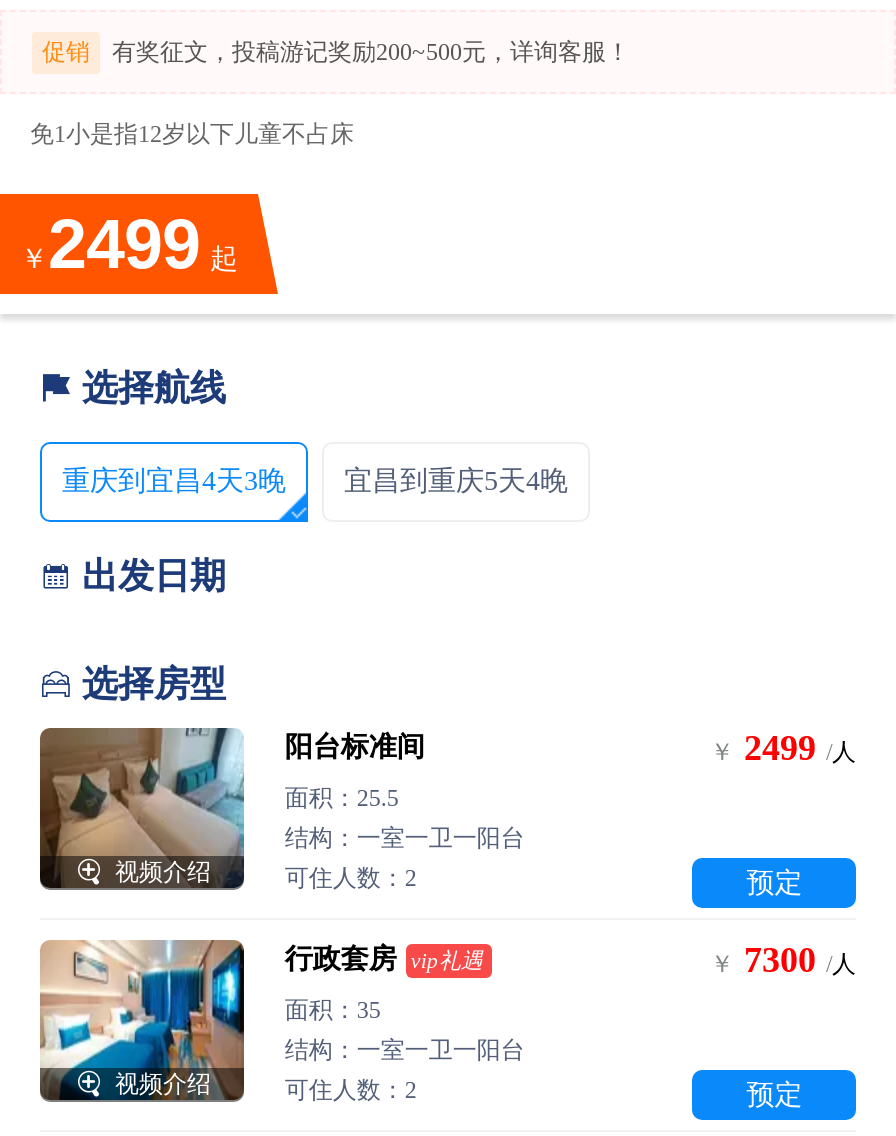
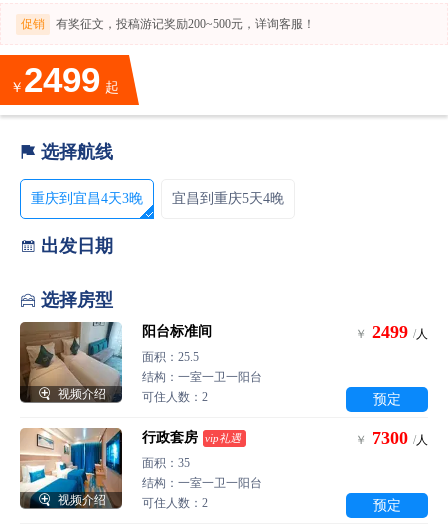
- 免1小是指12岁以下儿童不占床
